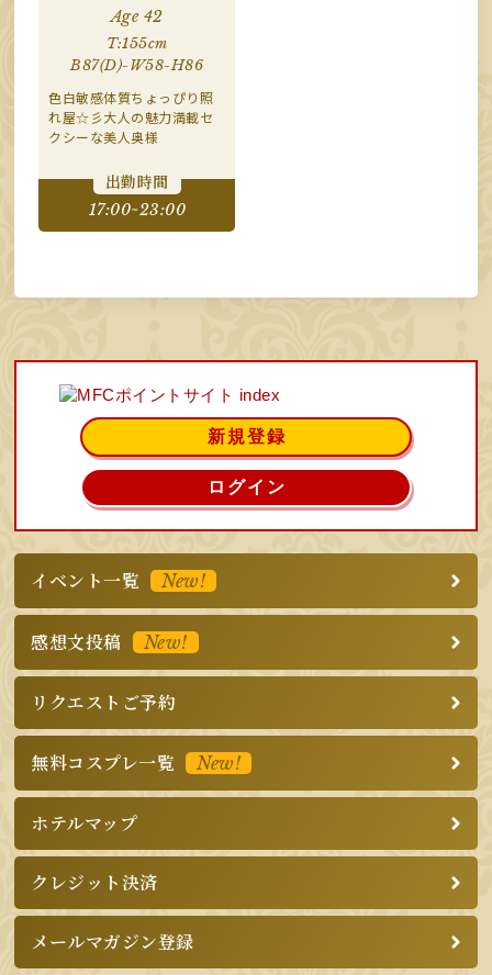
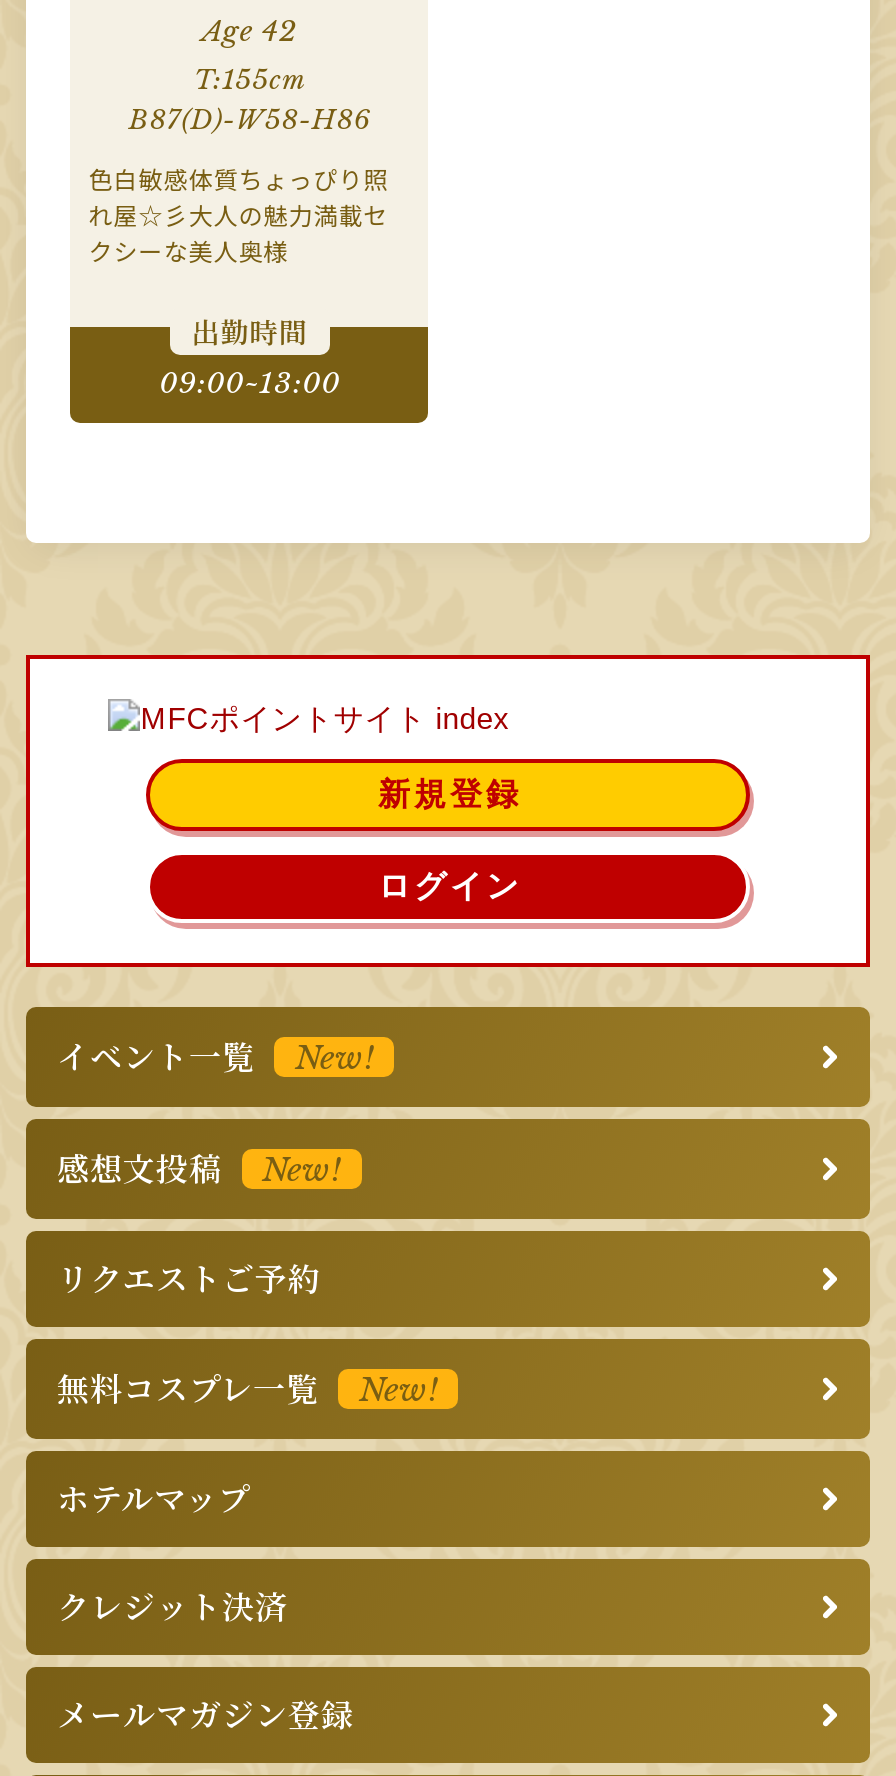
- 17:00~23:00
+ 09:00~13:00
